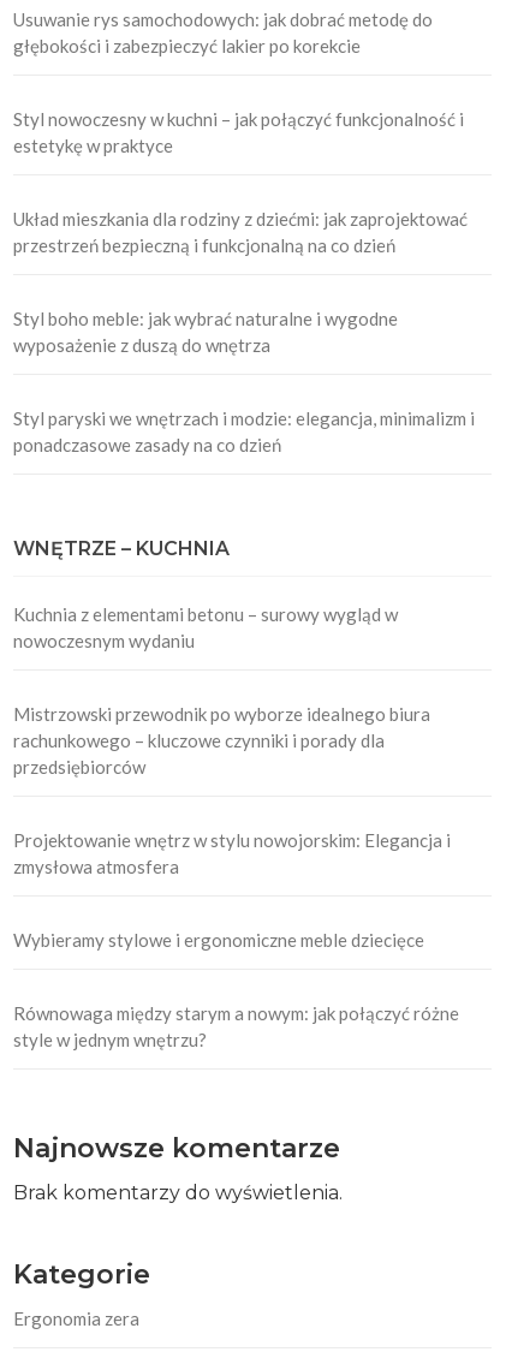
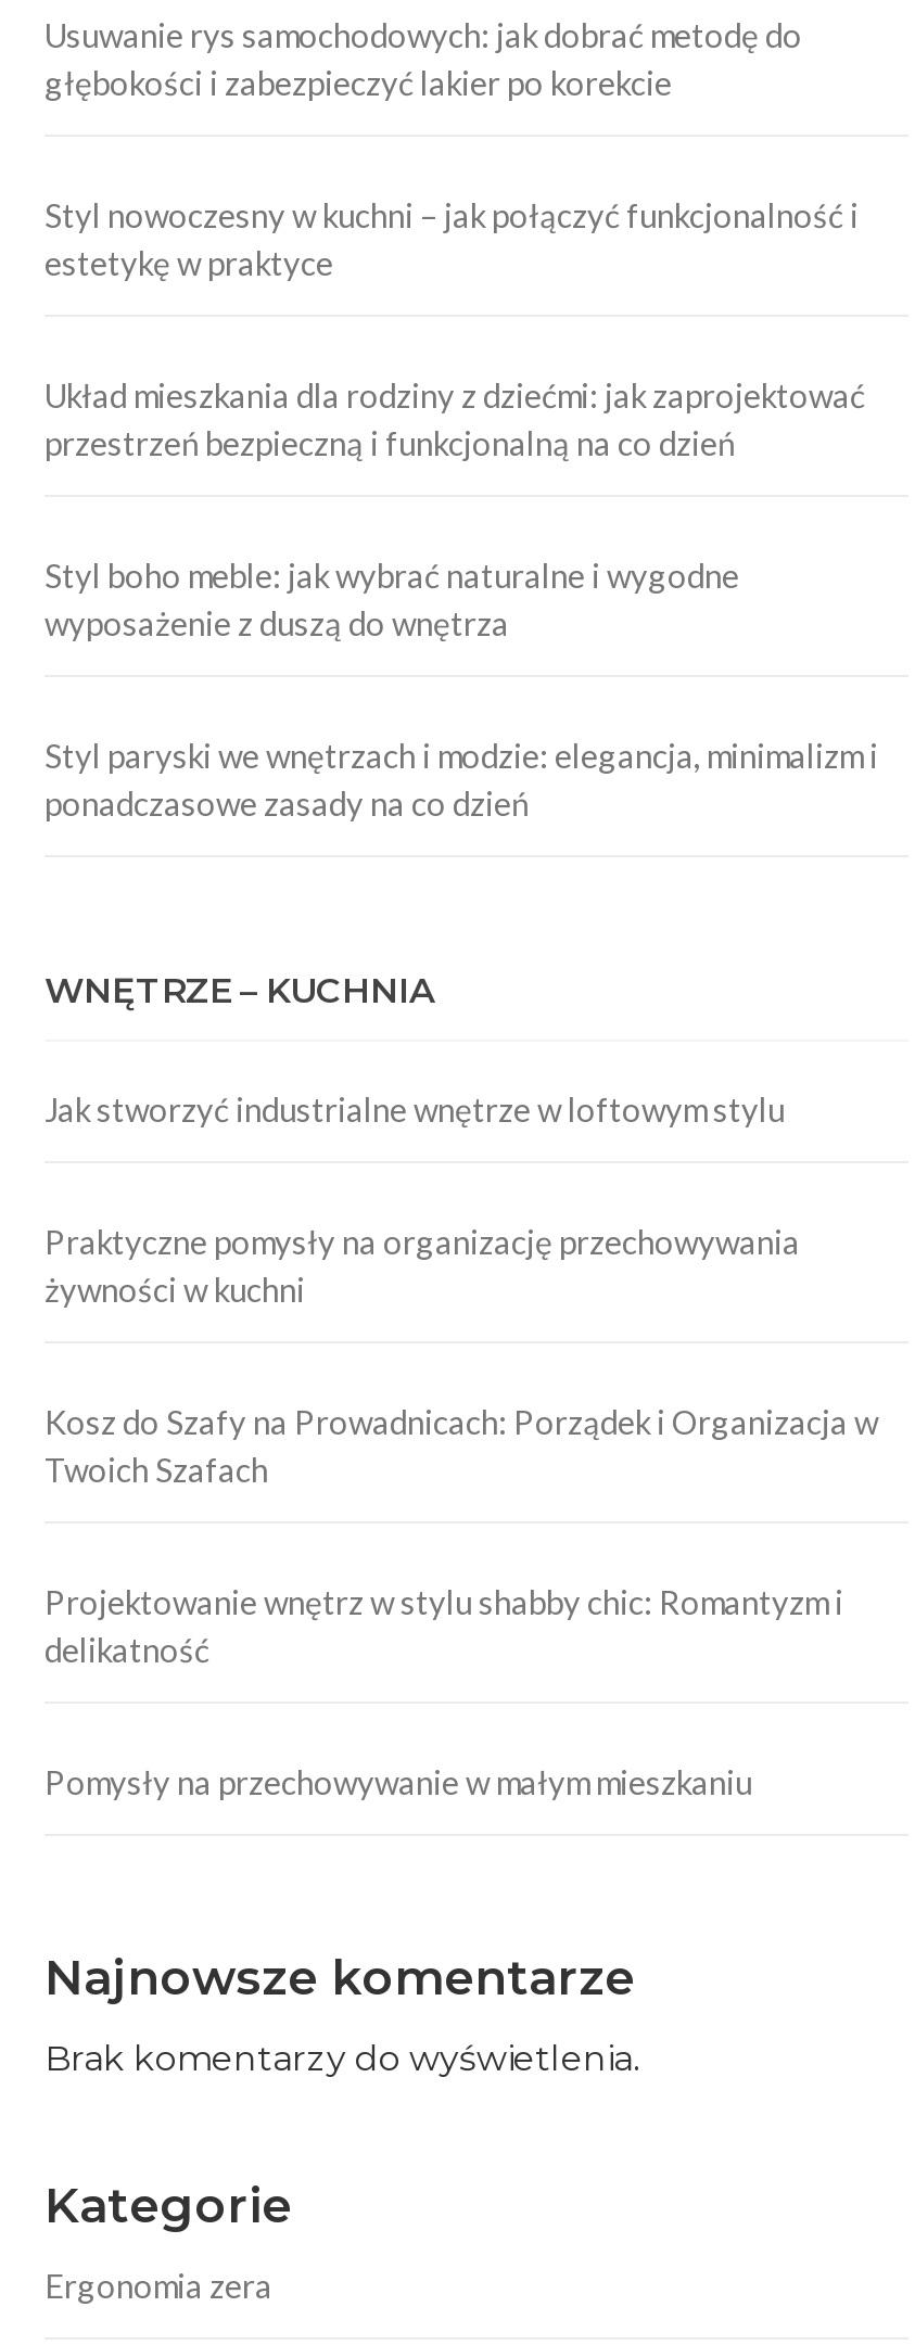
- Kuchnia z elementami betonu – surowy wygląd w
- nowoczesnym wydaniu
+ Jak stworzyć industrialne wnętrze w loftowym stylu

- Mistrzowski przewodnik po wyborze idealnego biura
- rachunkowego – kluczowe czynniki i porady dla
- przedsiębiorców
+ Praktyczne pomysły na organizację przechowywania
+ żywności w kuchni

- Projektowanie wnętrz w stylu nowojorskim: Elegancja i
- zmysłowa atmosfera
+ Kosz do Szafy na Prowadnicach: Porządek i Organizacja w
+ Twoich Szafach

- Wybieramy stylowe i ergonomiczne meble dziecięce
+ Projektowanie wnętrz w stylu shabby chic: Romantyzm i
+ delikatność

- Równowaga między starym a nowym: jak połączyć różne
- style w jednym wnętrzu?
+ Pomysły na przechowywanie w małym mieszkaniu
